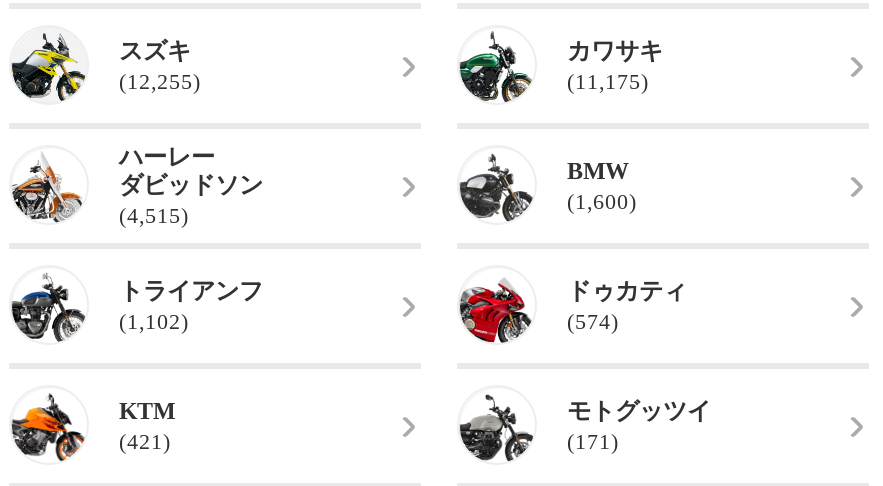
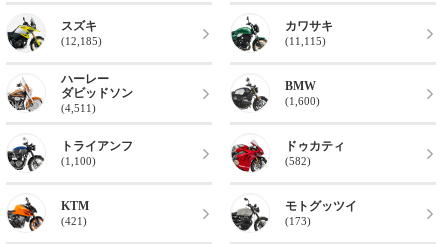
- (12,255)
+ (12,185)

- (11,175)
+ (11,115)

- (4,515)
+ (4,511)

- (1,102)
+ (1,100)

- (574)
+ (582)

- (171)
+ (173)
